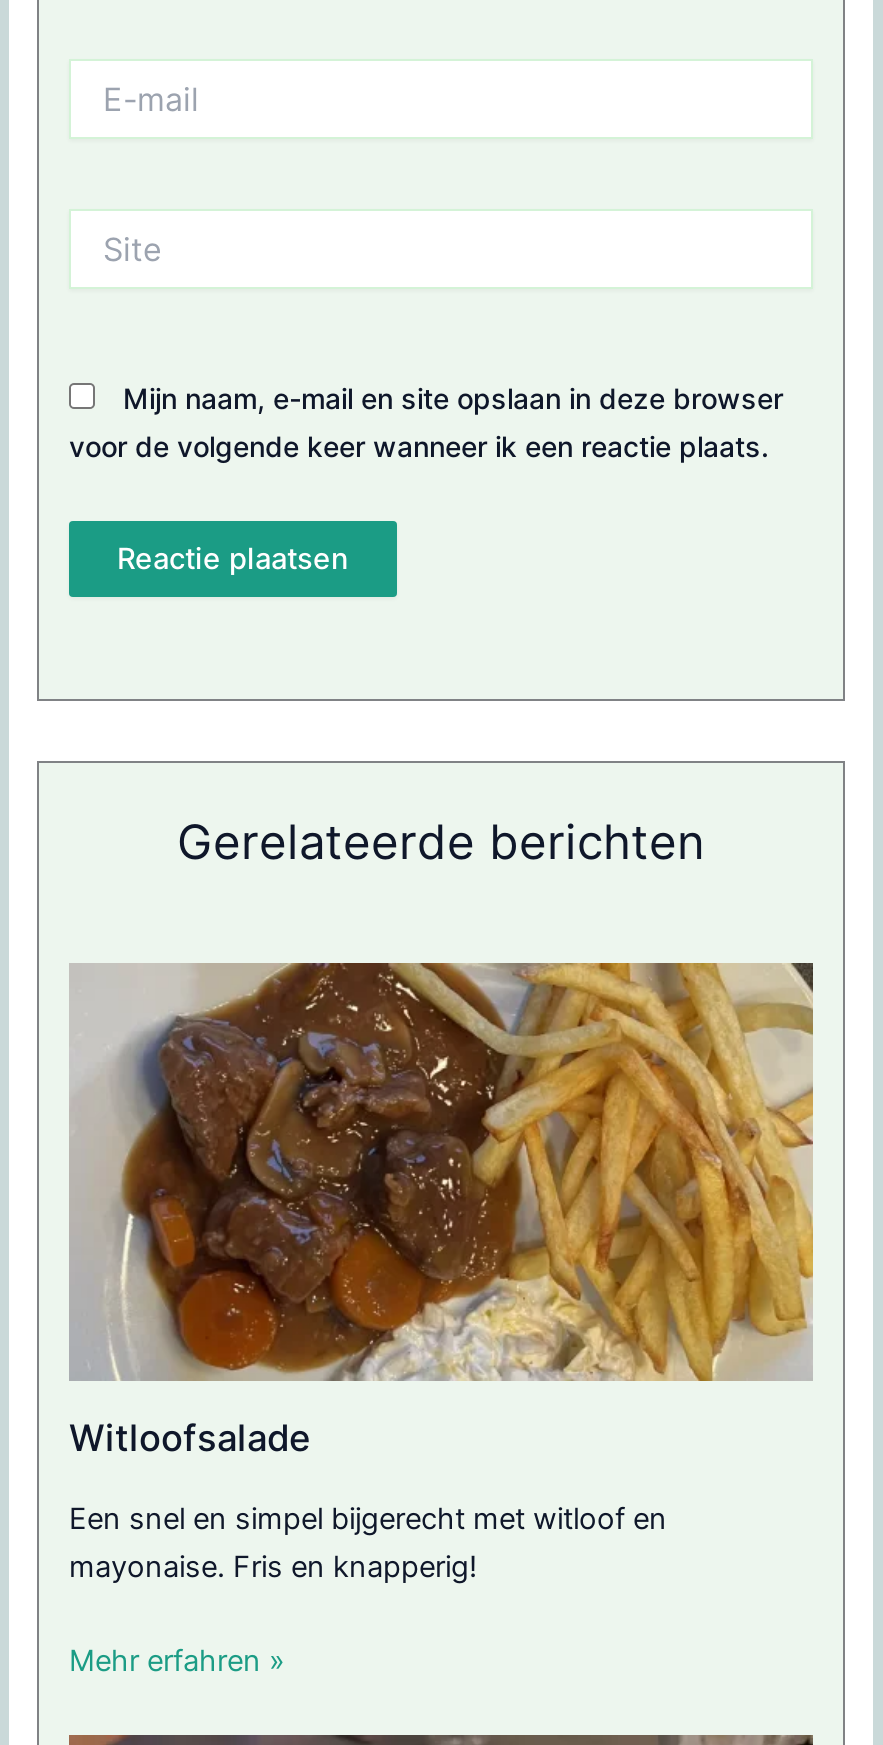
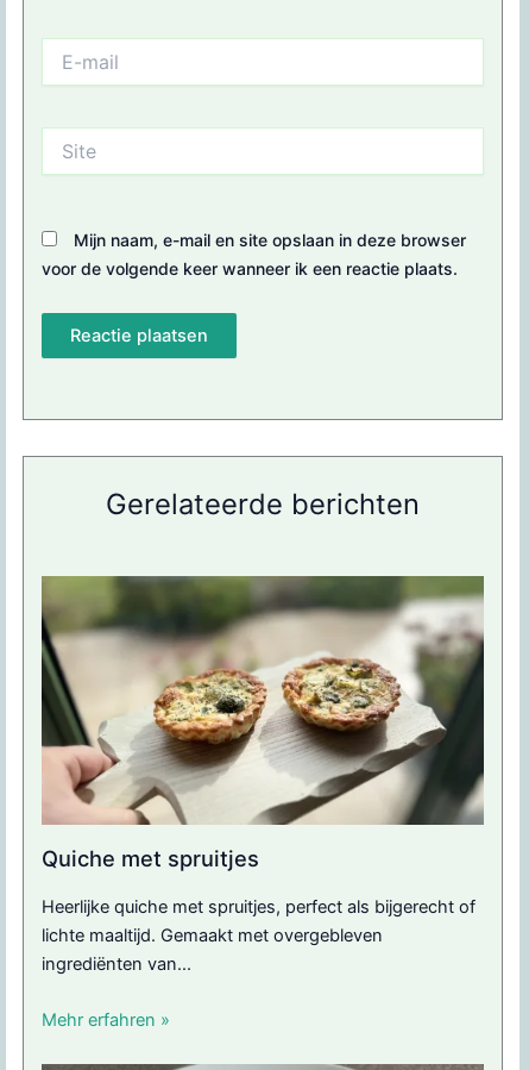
- [image]
- Witloofsalade
+ [image]
+ Quiche met spruitjes

- Een snel en simpel bijgerecht met witloof en
- mayonaise. Fris en knapperig!
+ Heerlijke quiche met spruitjes, perfect als bijgerecht of
+ lichte maaltijd. Gemaakt met overgebleven
+ ingrediënten van...
